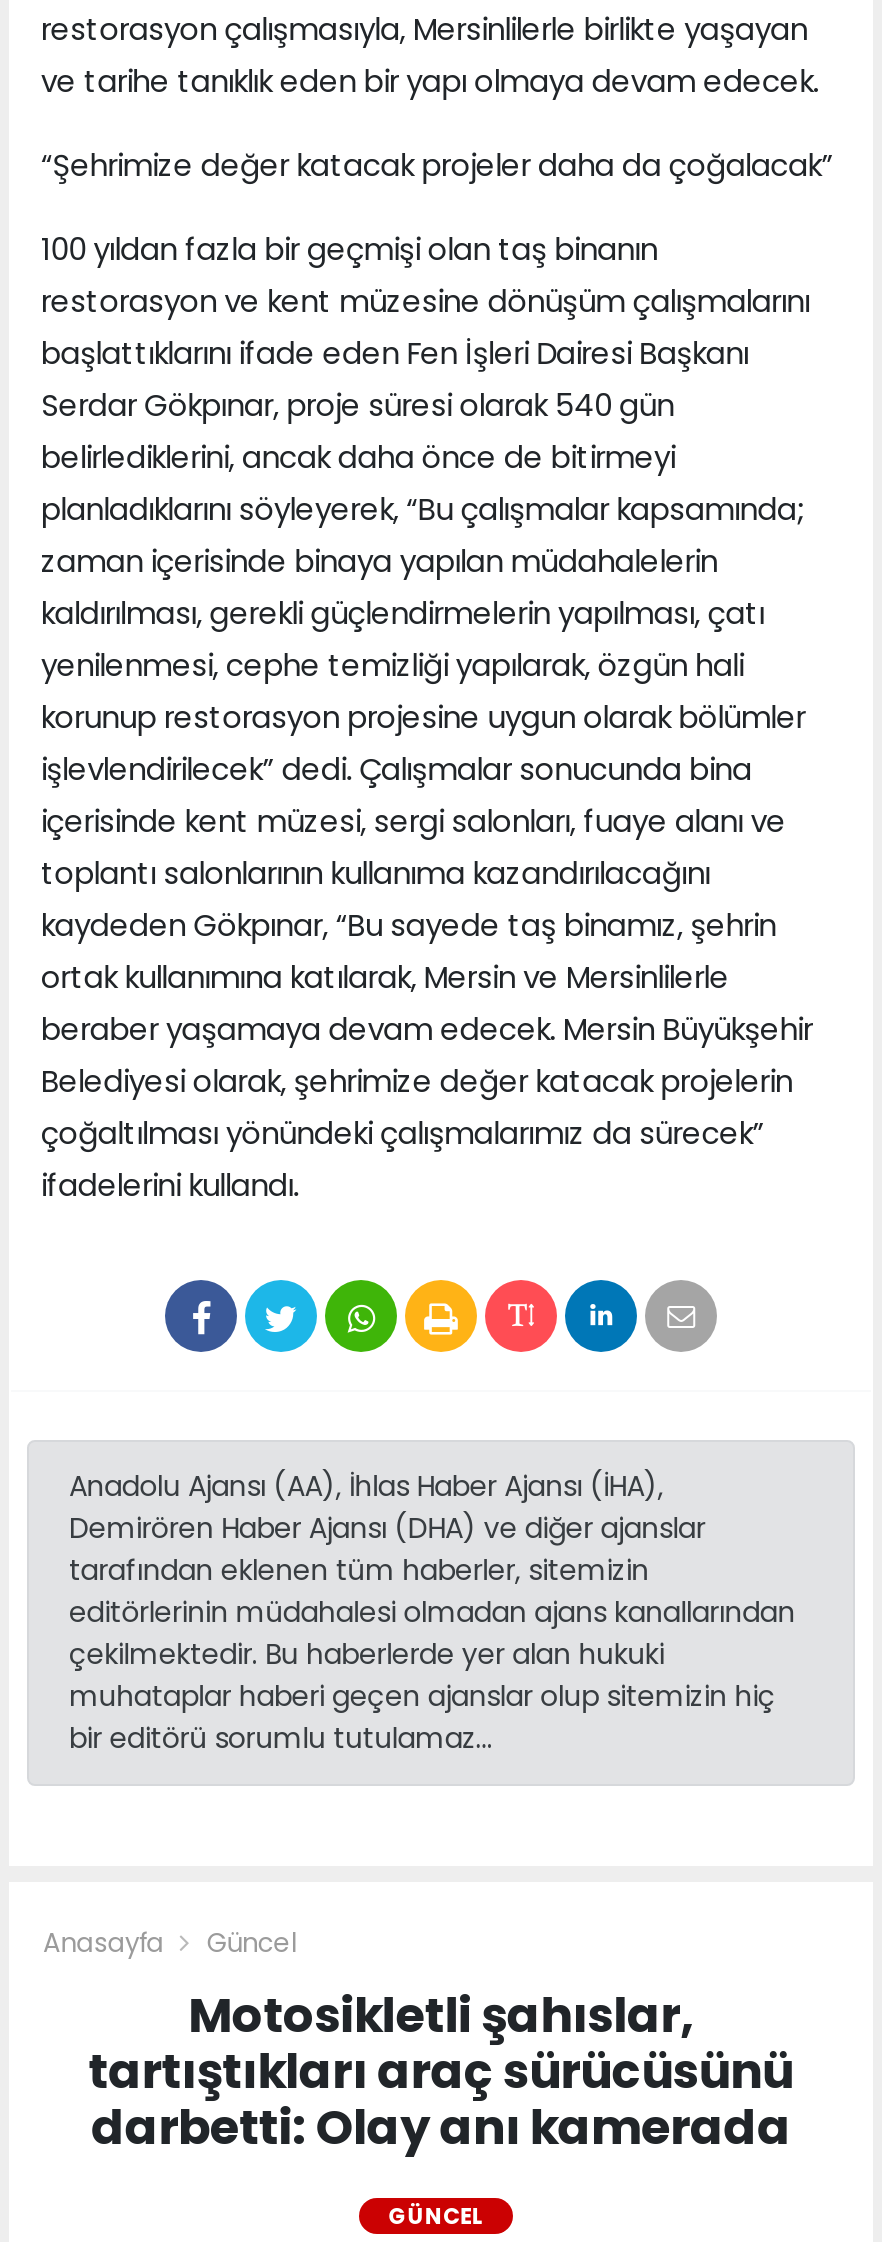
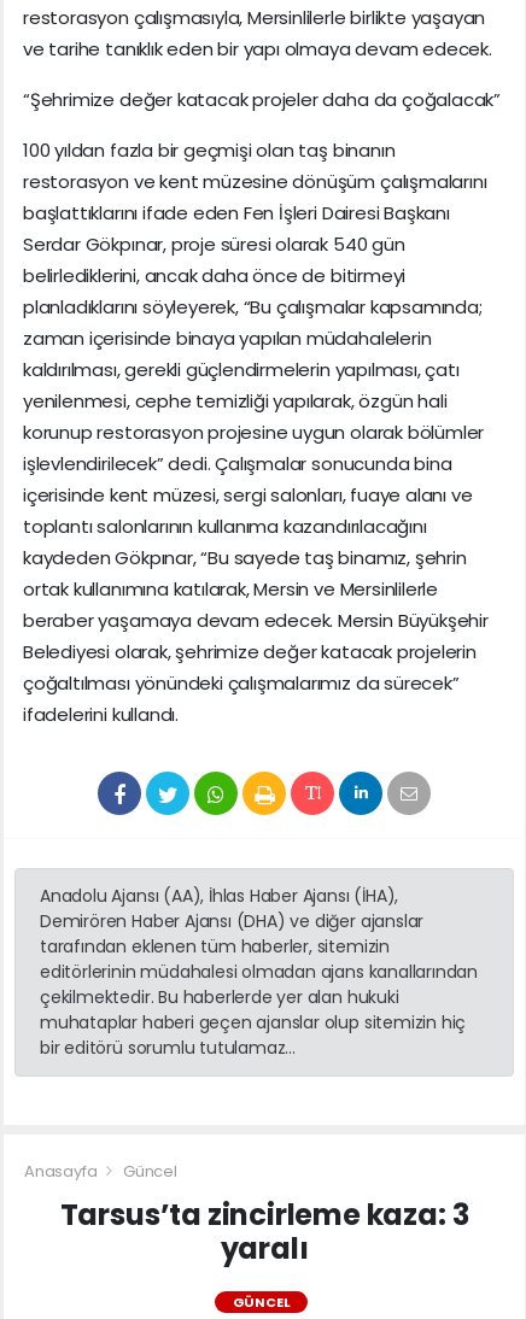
- Motosikletli şahıslar,
- tartıştıkları araç sürücüsünü
- darbetti: Olay anı kamerada
+ Tarsus’ta zincirleme kaza: 3
+ yaralı
